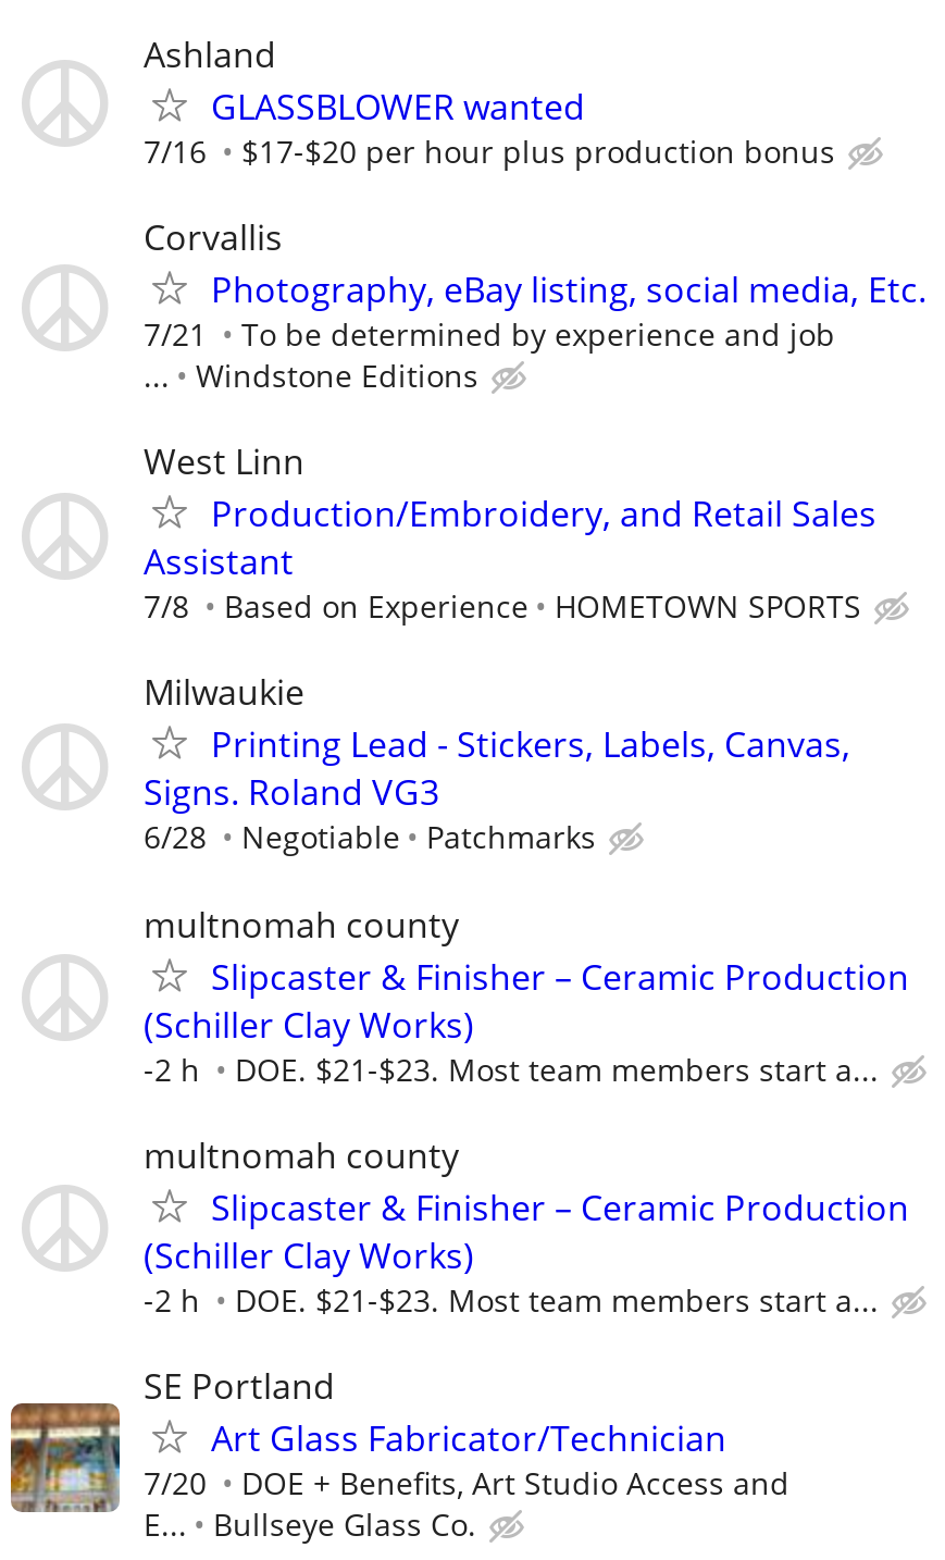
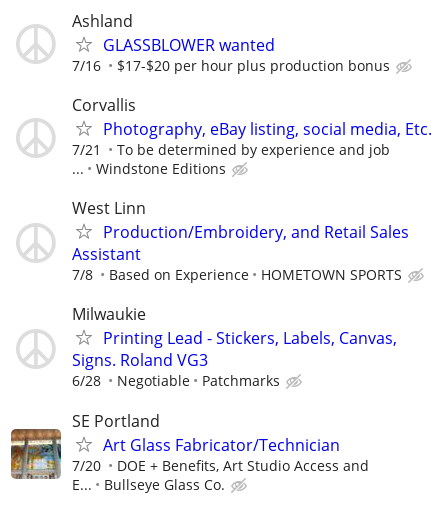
- multnomah county
- Slipcaster & Finisher – Ceramic Production
- (Schiller Clay Works)
- -2 h
- DOE. $21-$23. Most team members start a...
- multnomah county
- Slipcaster & Finisher – Ceramic Production
- (Schiller Clay Works)
- -2 h
- DOE. $21-$23. Most team members start a...
